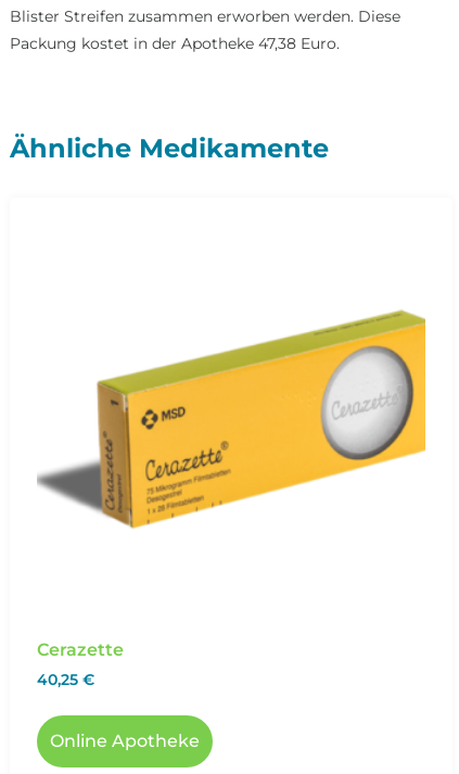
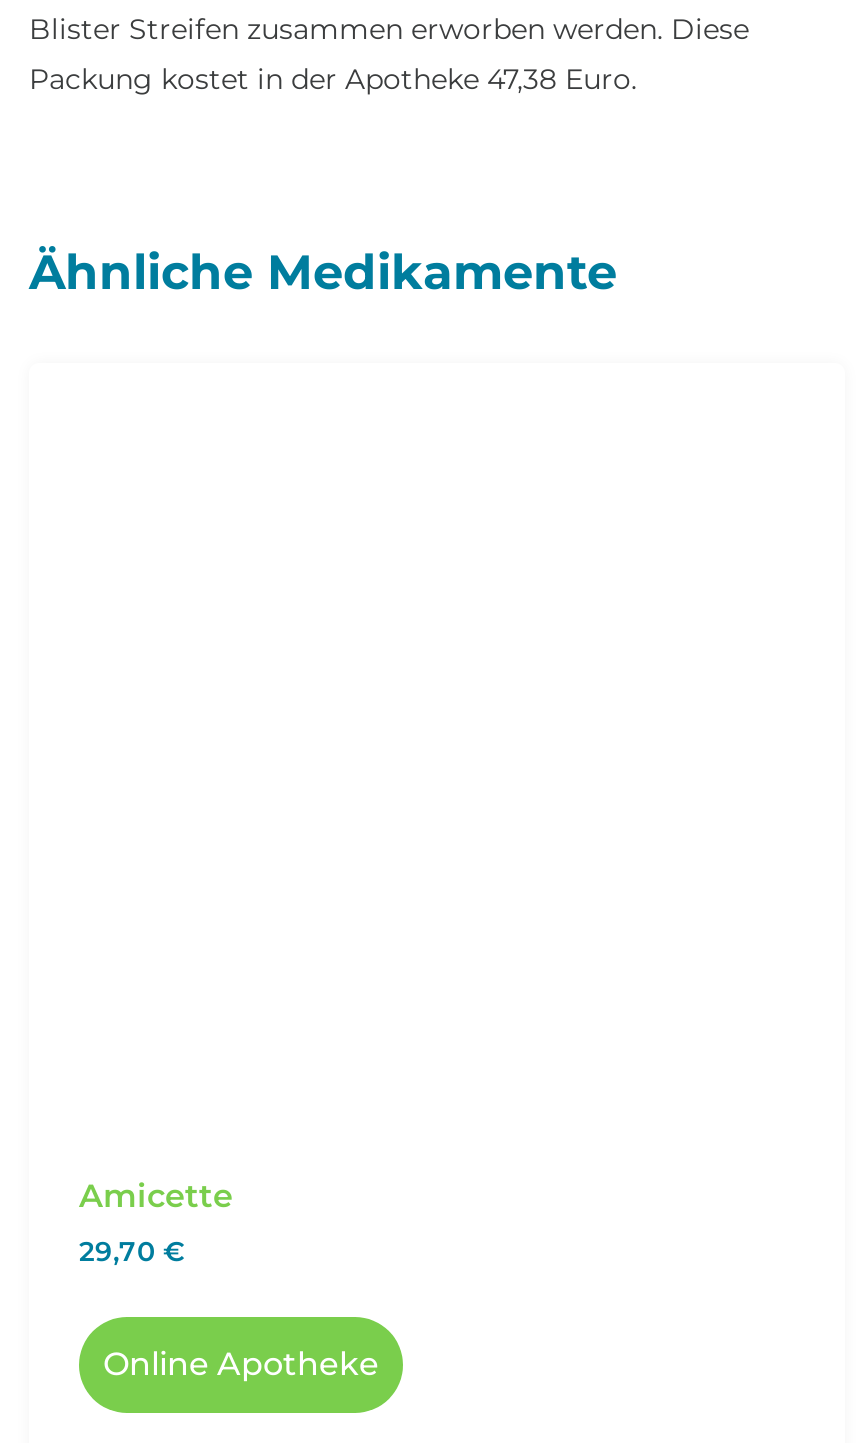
- [image]

- Cerazette
+ Amicette

- 40,25 €
+ 29,70 €
